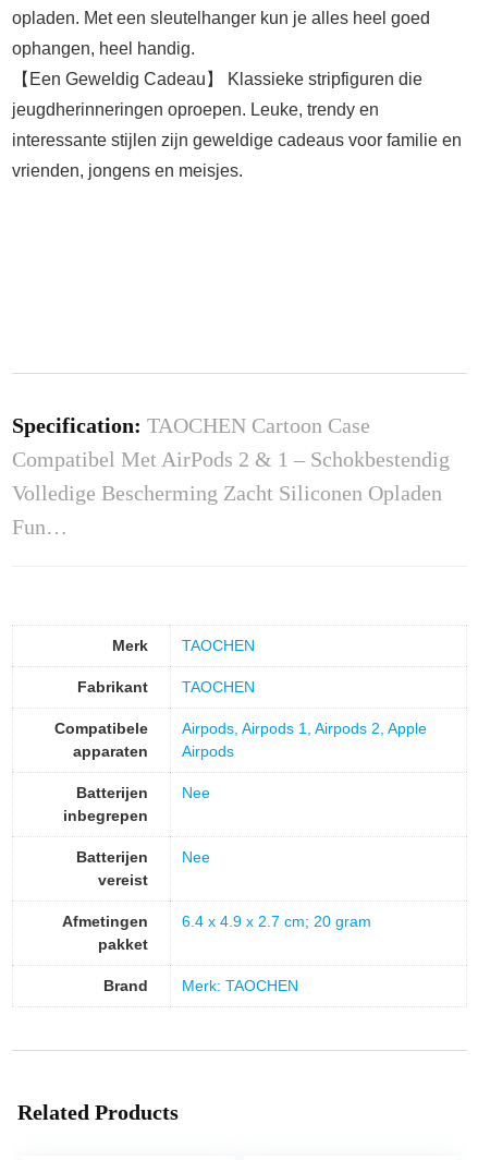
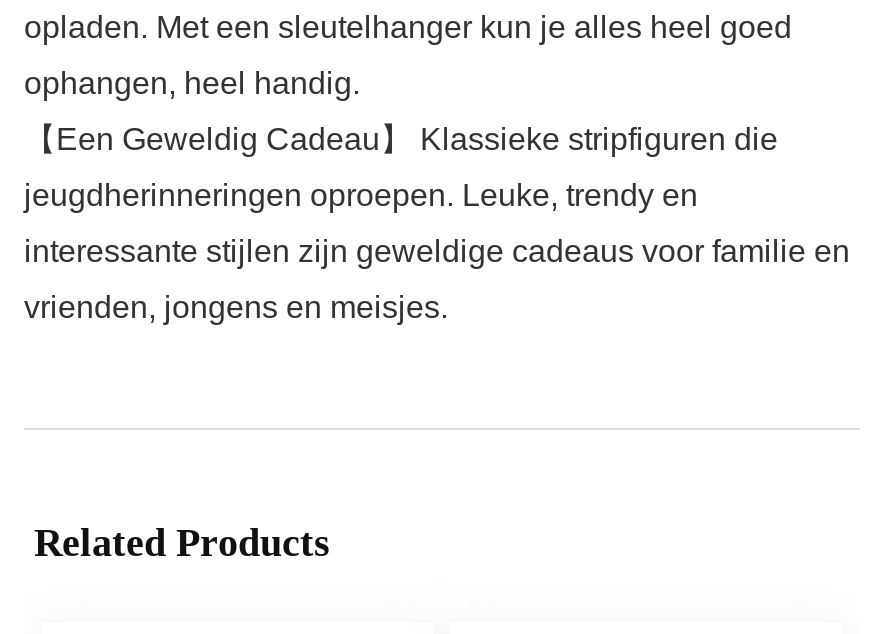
- Specification: TAOCHEN Cartoon Case
- Compatibel Met AirPods 2 & 1 – Schokbestendig
- Volledige Bescherming Zacht Siliconen Opladen
- Fun…

- Merk
- TAOCHEN
- Fabrikant
- TAOCHEN
- Compatibele
- apparaten

- Airpods, Airpods 1, Airpods 2, Apple
- Airpods
- Batterijen
- inbegrepen

- Nee

- Batterijen
- vereist

- Nee

- Afmetingen
- pakket

- 6.4 x 4.9 x 2.7 cm; 20 gram

- Brand
- Merk: TAOCHEN
